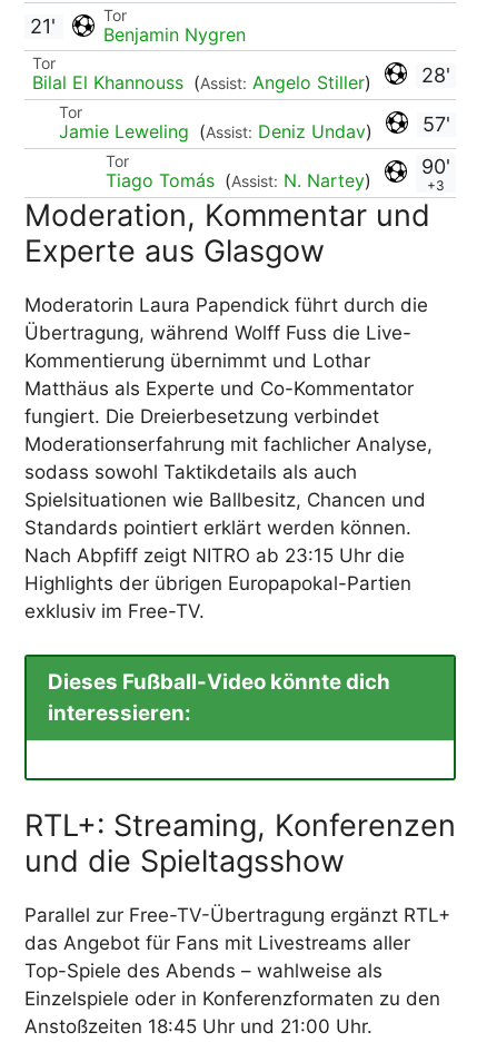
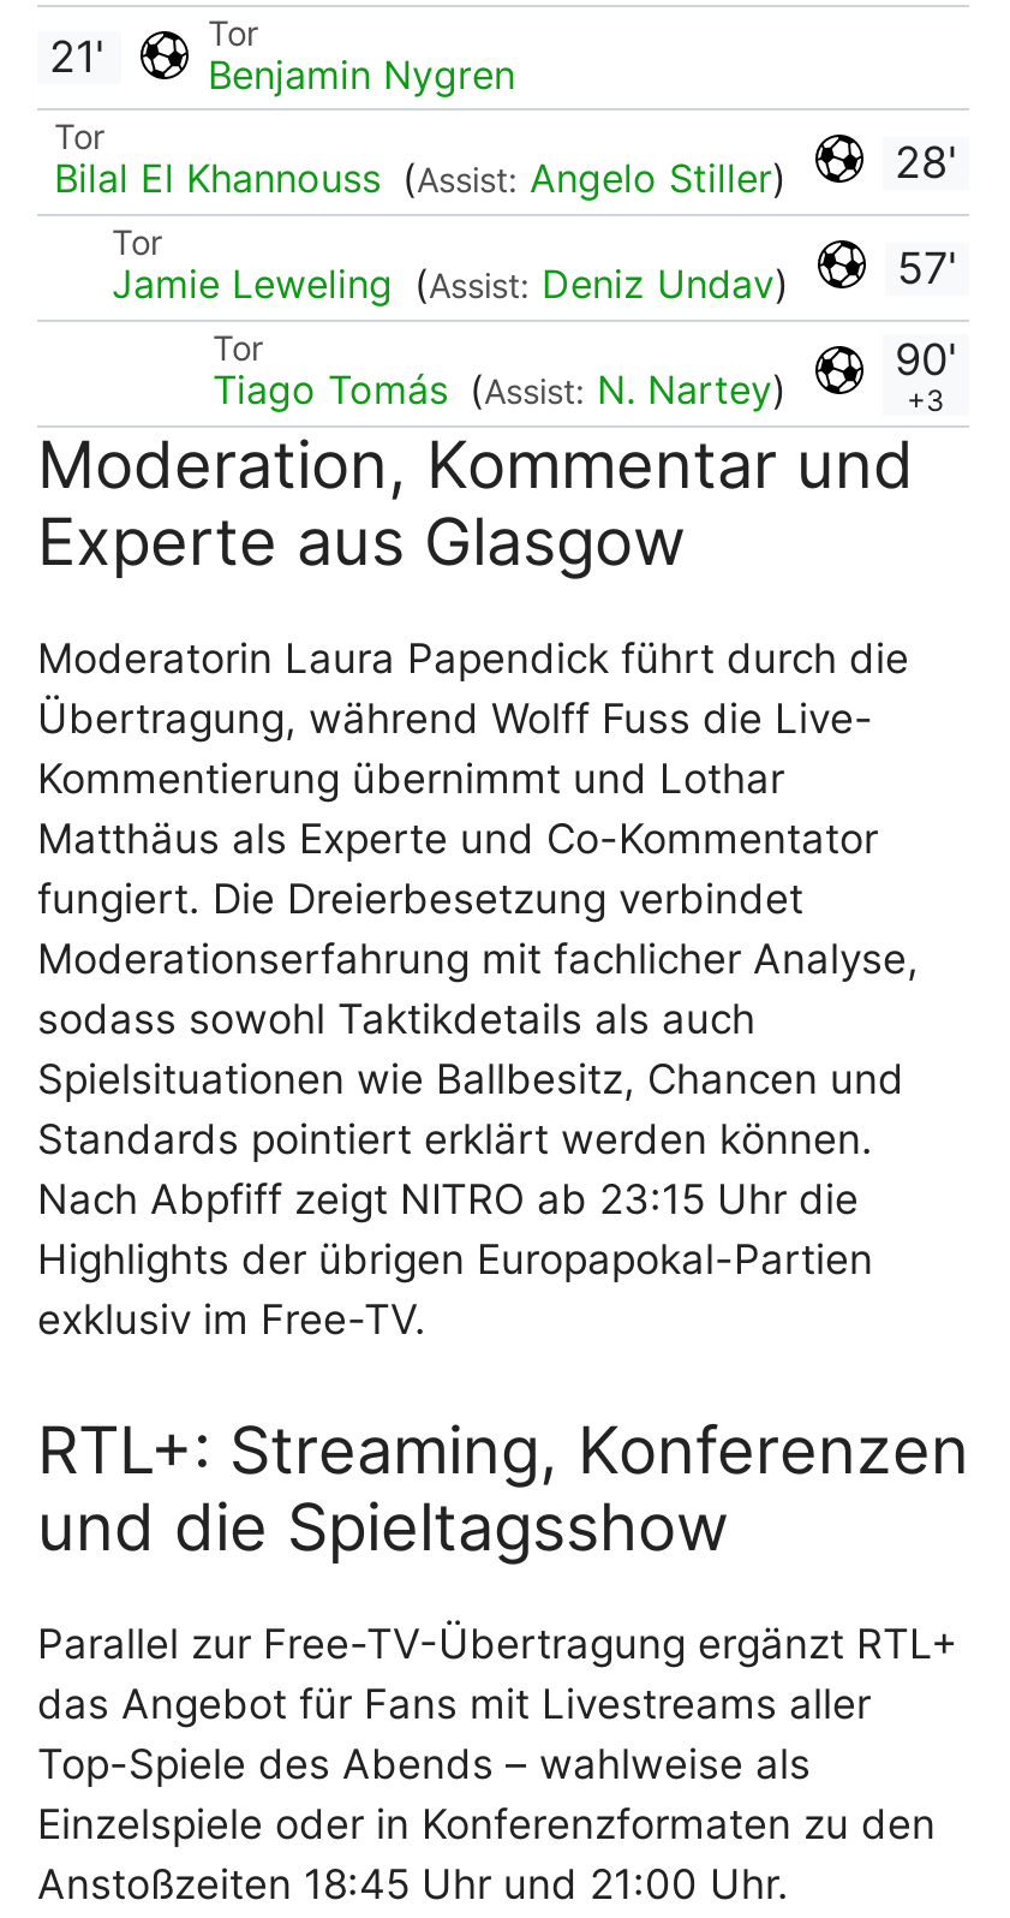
- [image]
- Dieses Fußball-Video könnte dich
- interessieren:
